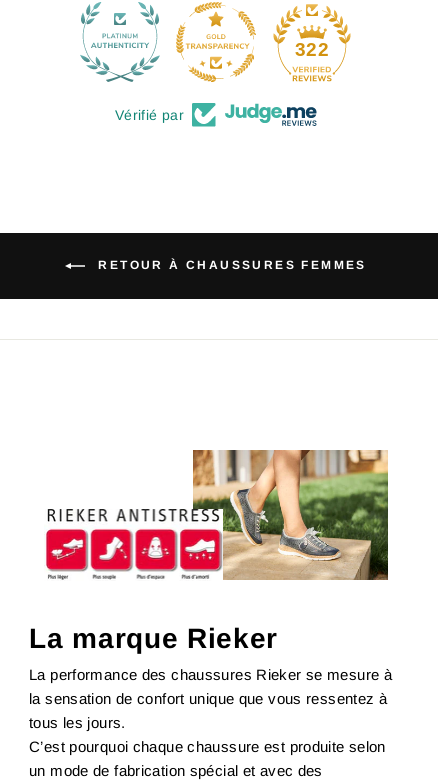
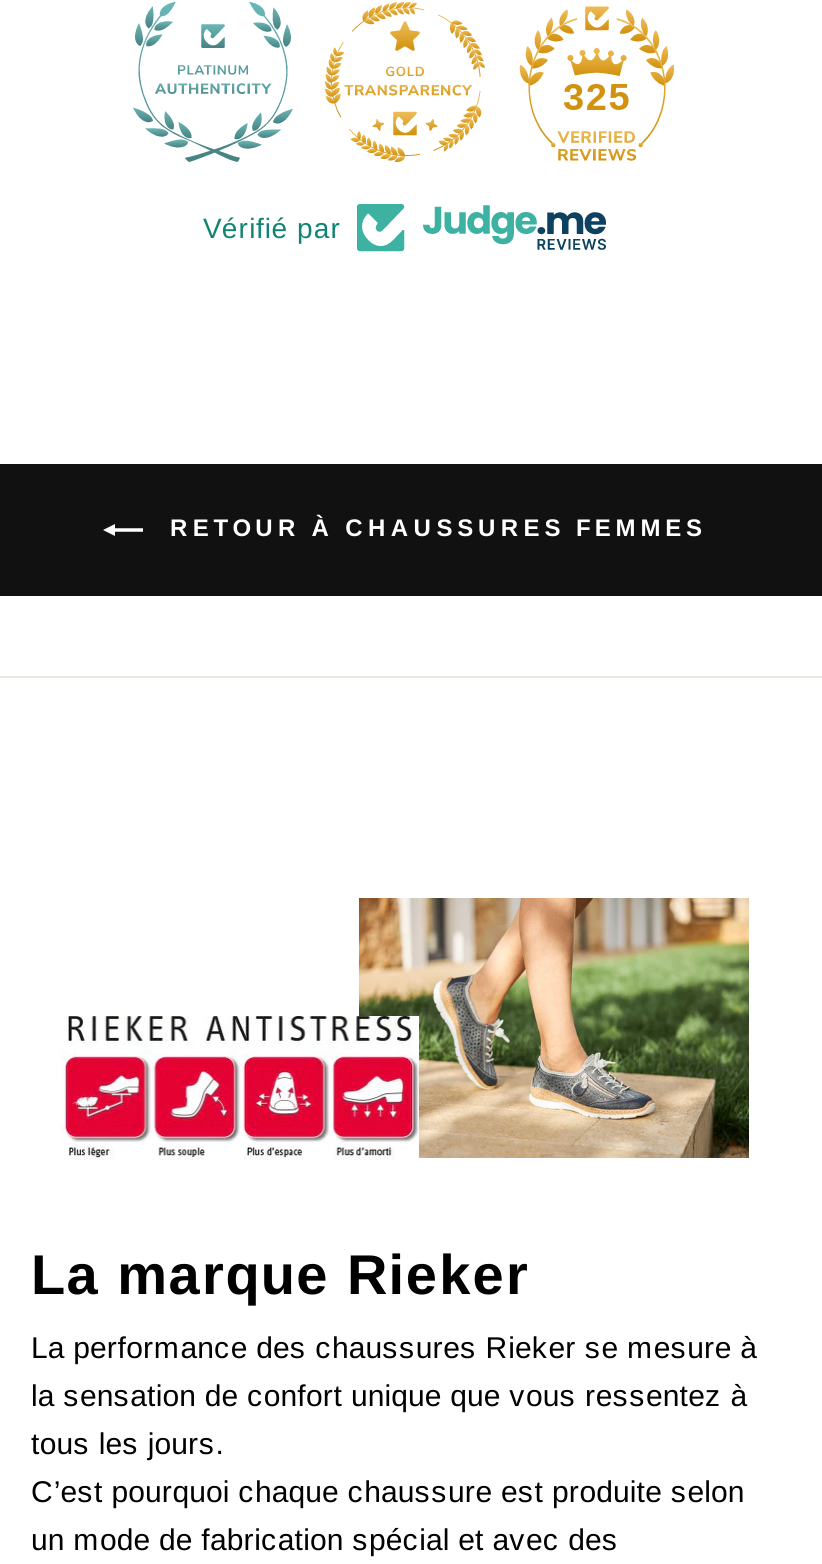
- 322
+ 325
